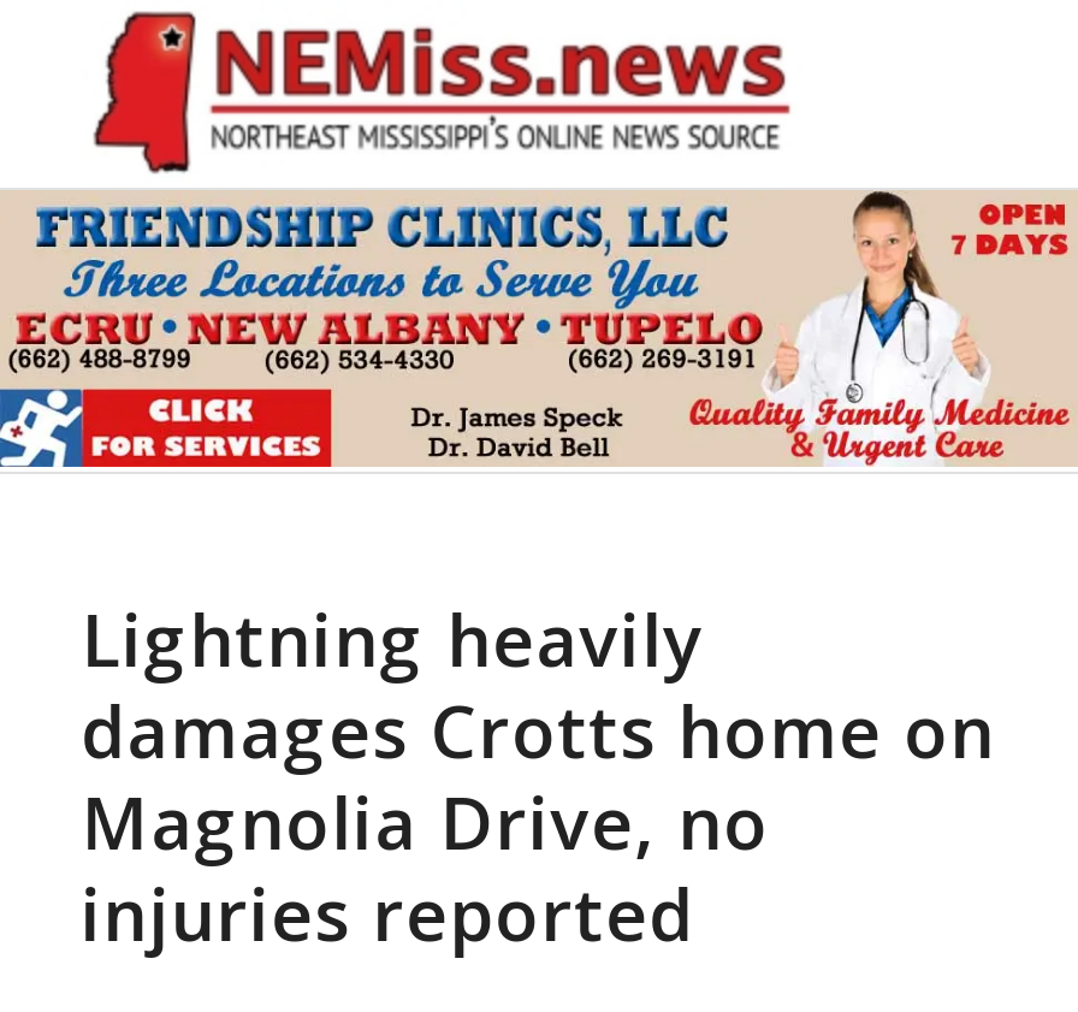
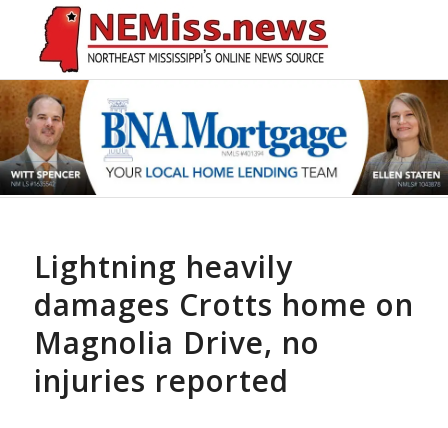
- [image]
+ [image]
